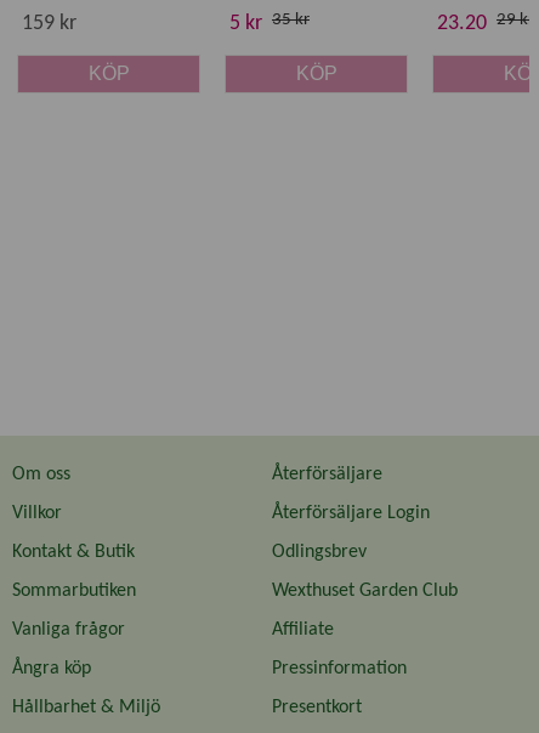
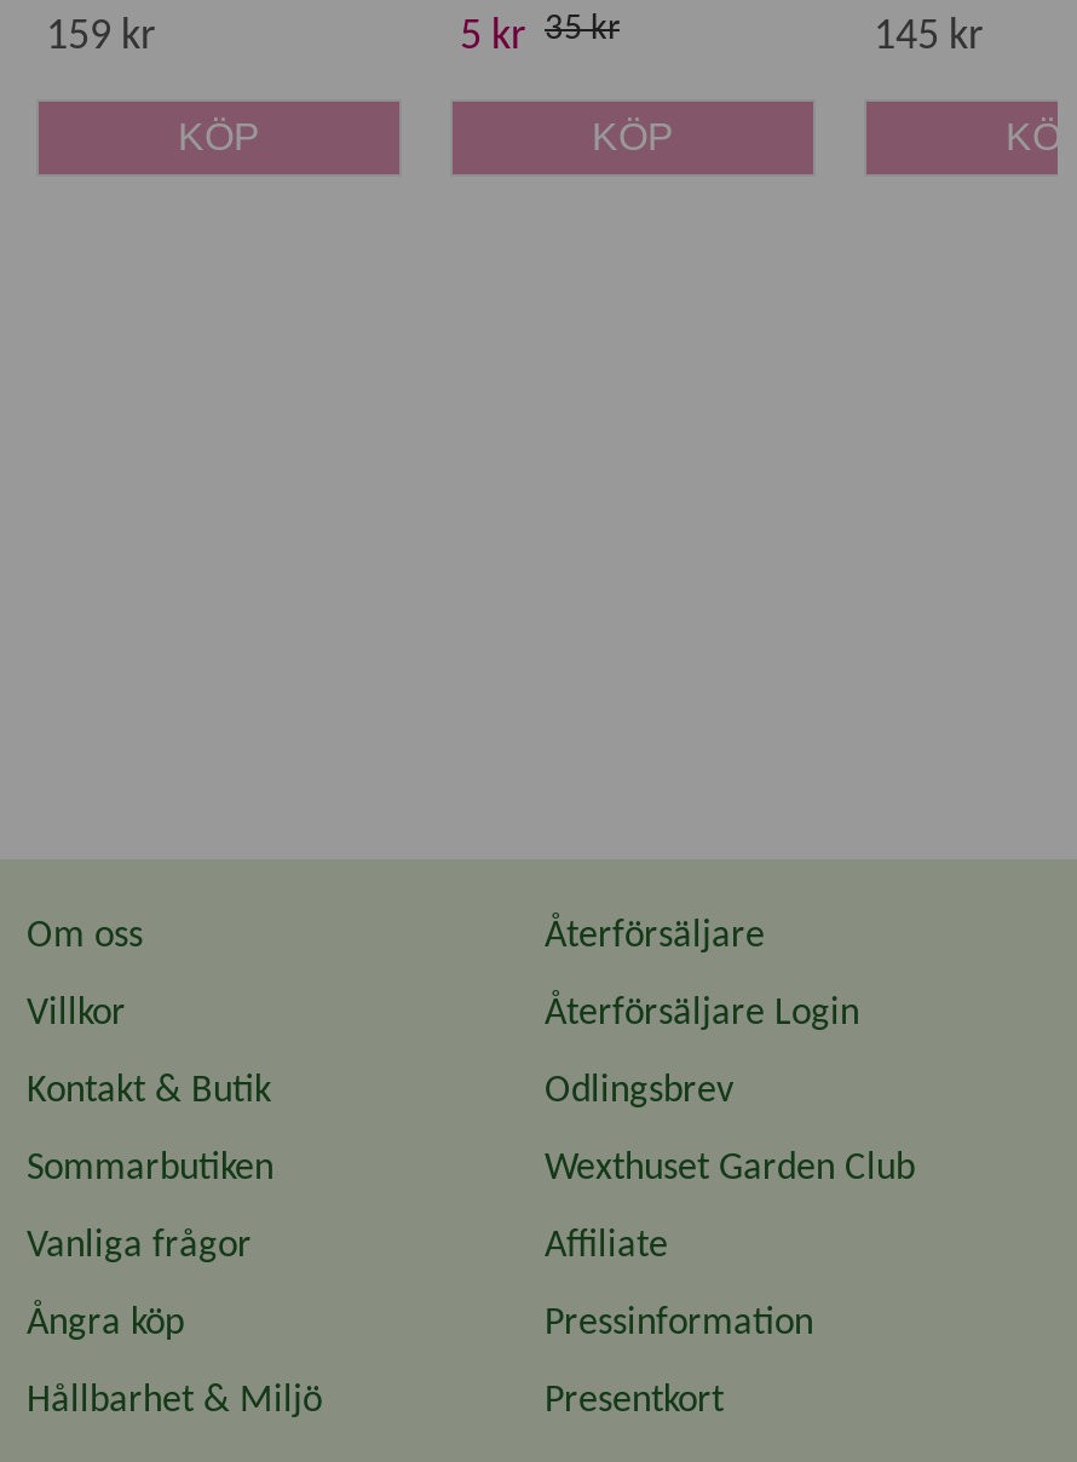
- 23.20 29 kr
+ 145 kr
